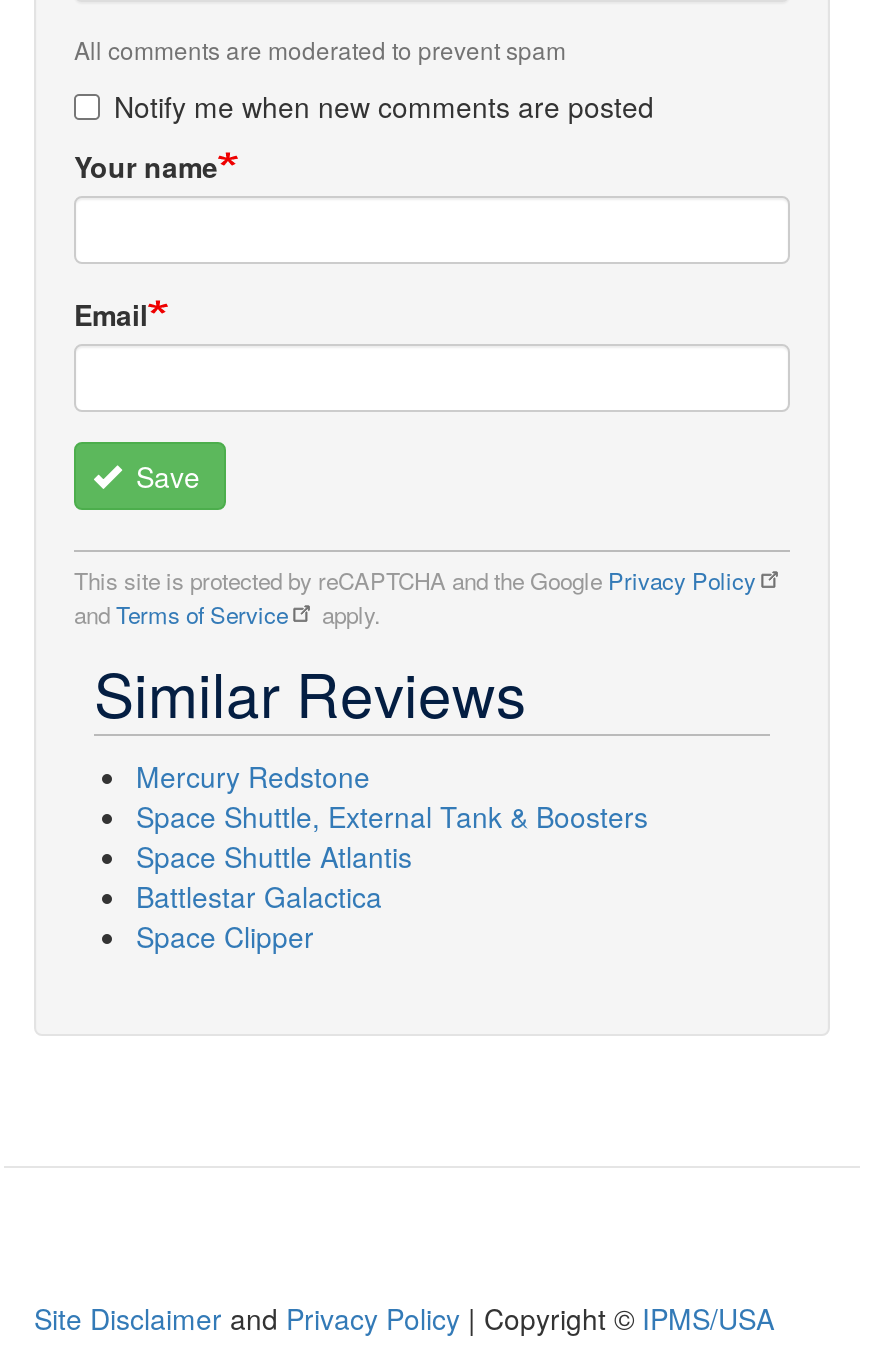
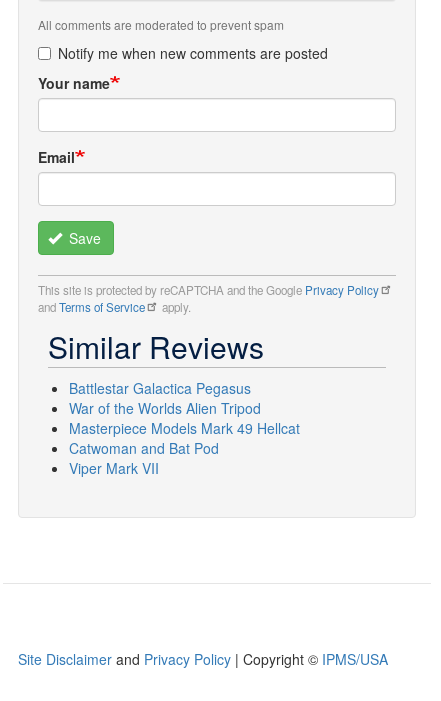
- Mercury Redstone
- Space Shuttle, External Tank & Boosters
- Space Shuttle Atlantis
- Battlestar Galactica
- Space Clipper
+ Battlestar Galactica Pegasus
+ War of the Worlds Alien Tripod
+ Masterpiece Models Mark 49 Hellcat
+ Catwoman and Bat Pod
+ Viper Mark VII
